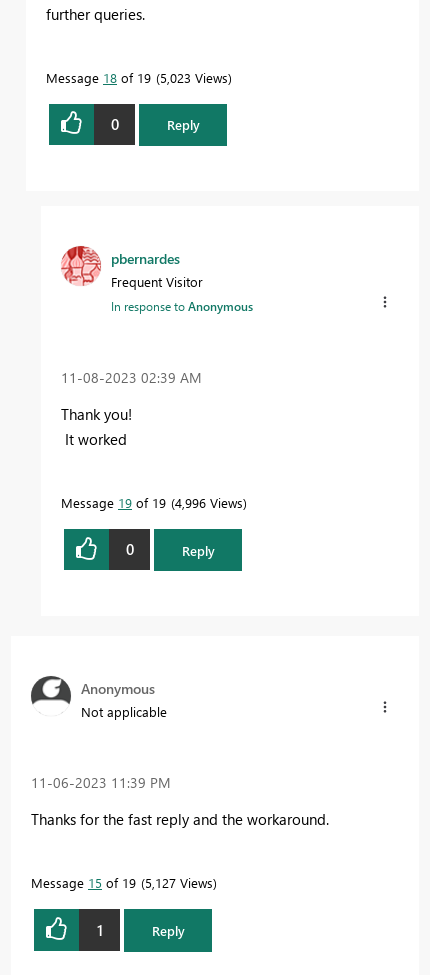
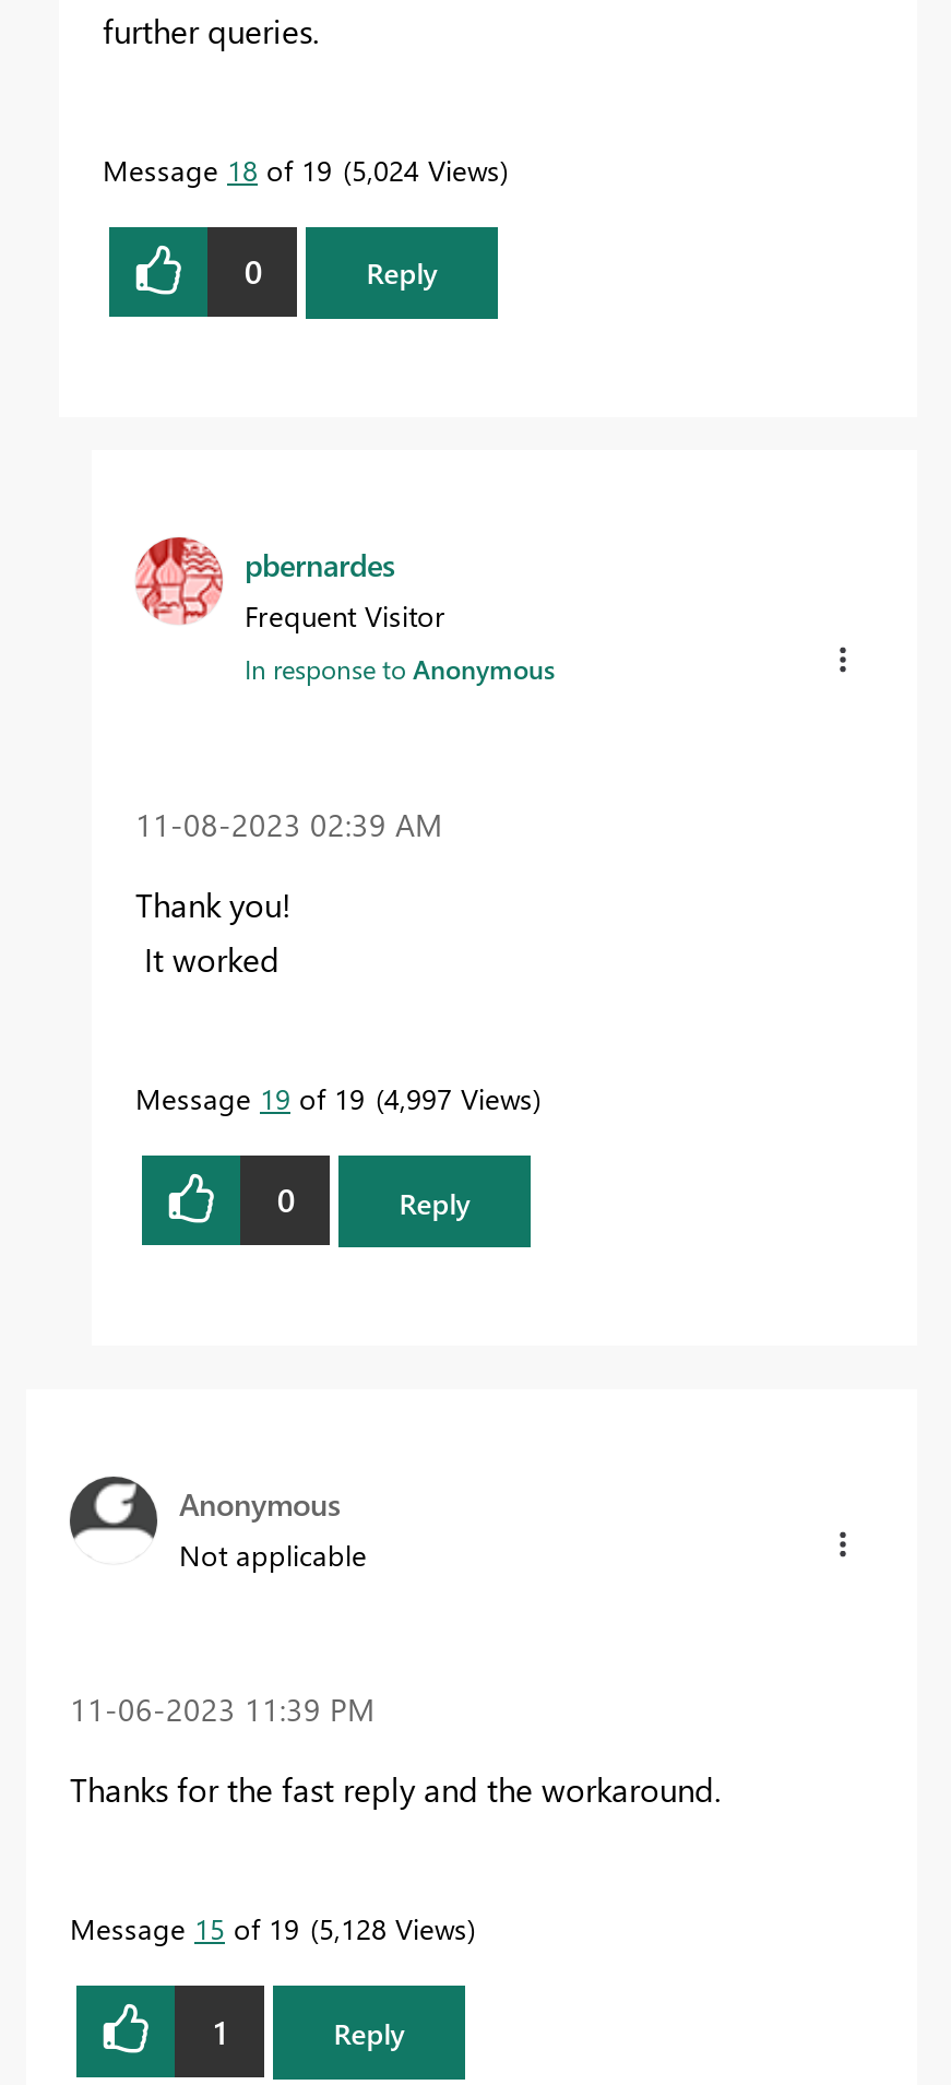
- Message 18 of 19 5,023 Views
+ Message 18 of 19 5,024 Views

- Message 19 of 19 4,996 Views
+ Message 19 of 19 4,997 Views

- Message 15 of 19 5,127 Views
+ Message 15 of 19 5,128 Views
